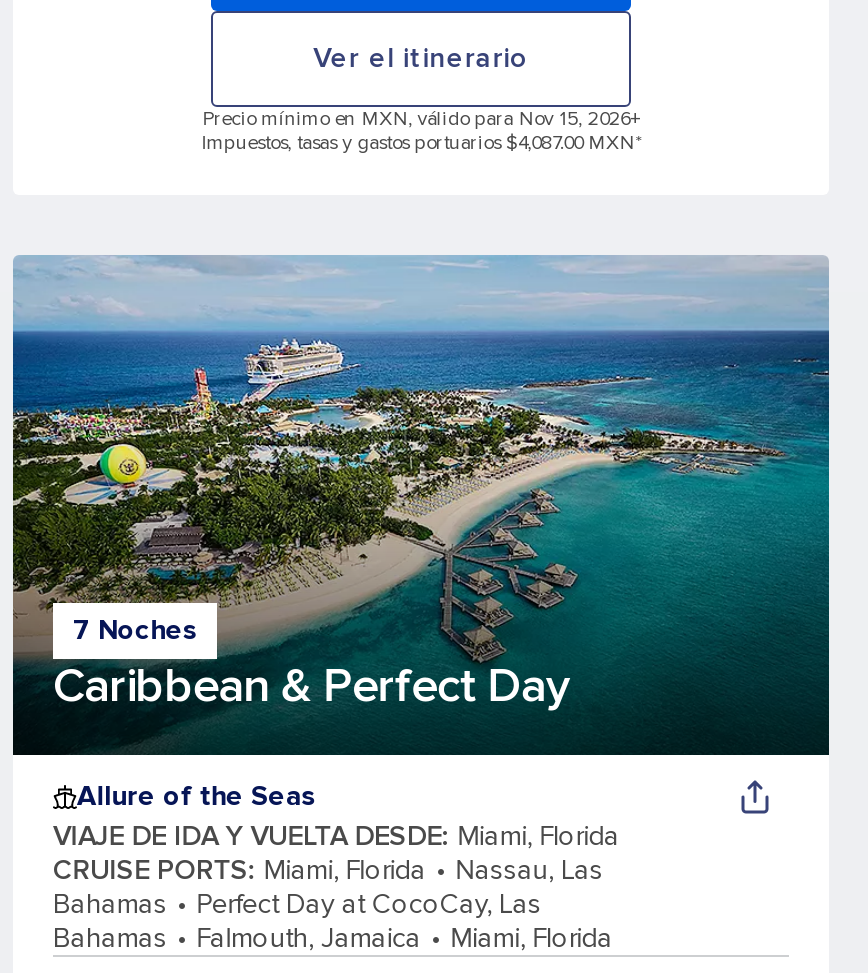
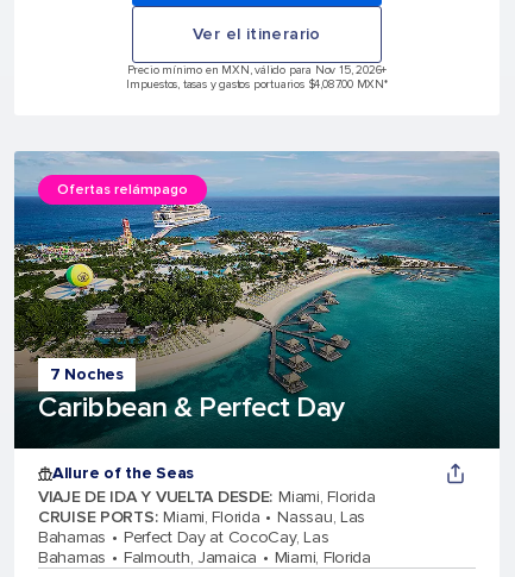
+ Ofertas relámpago
